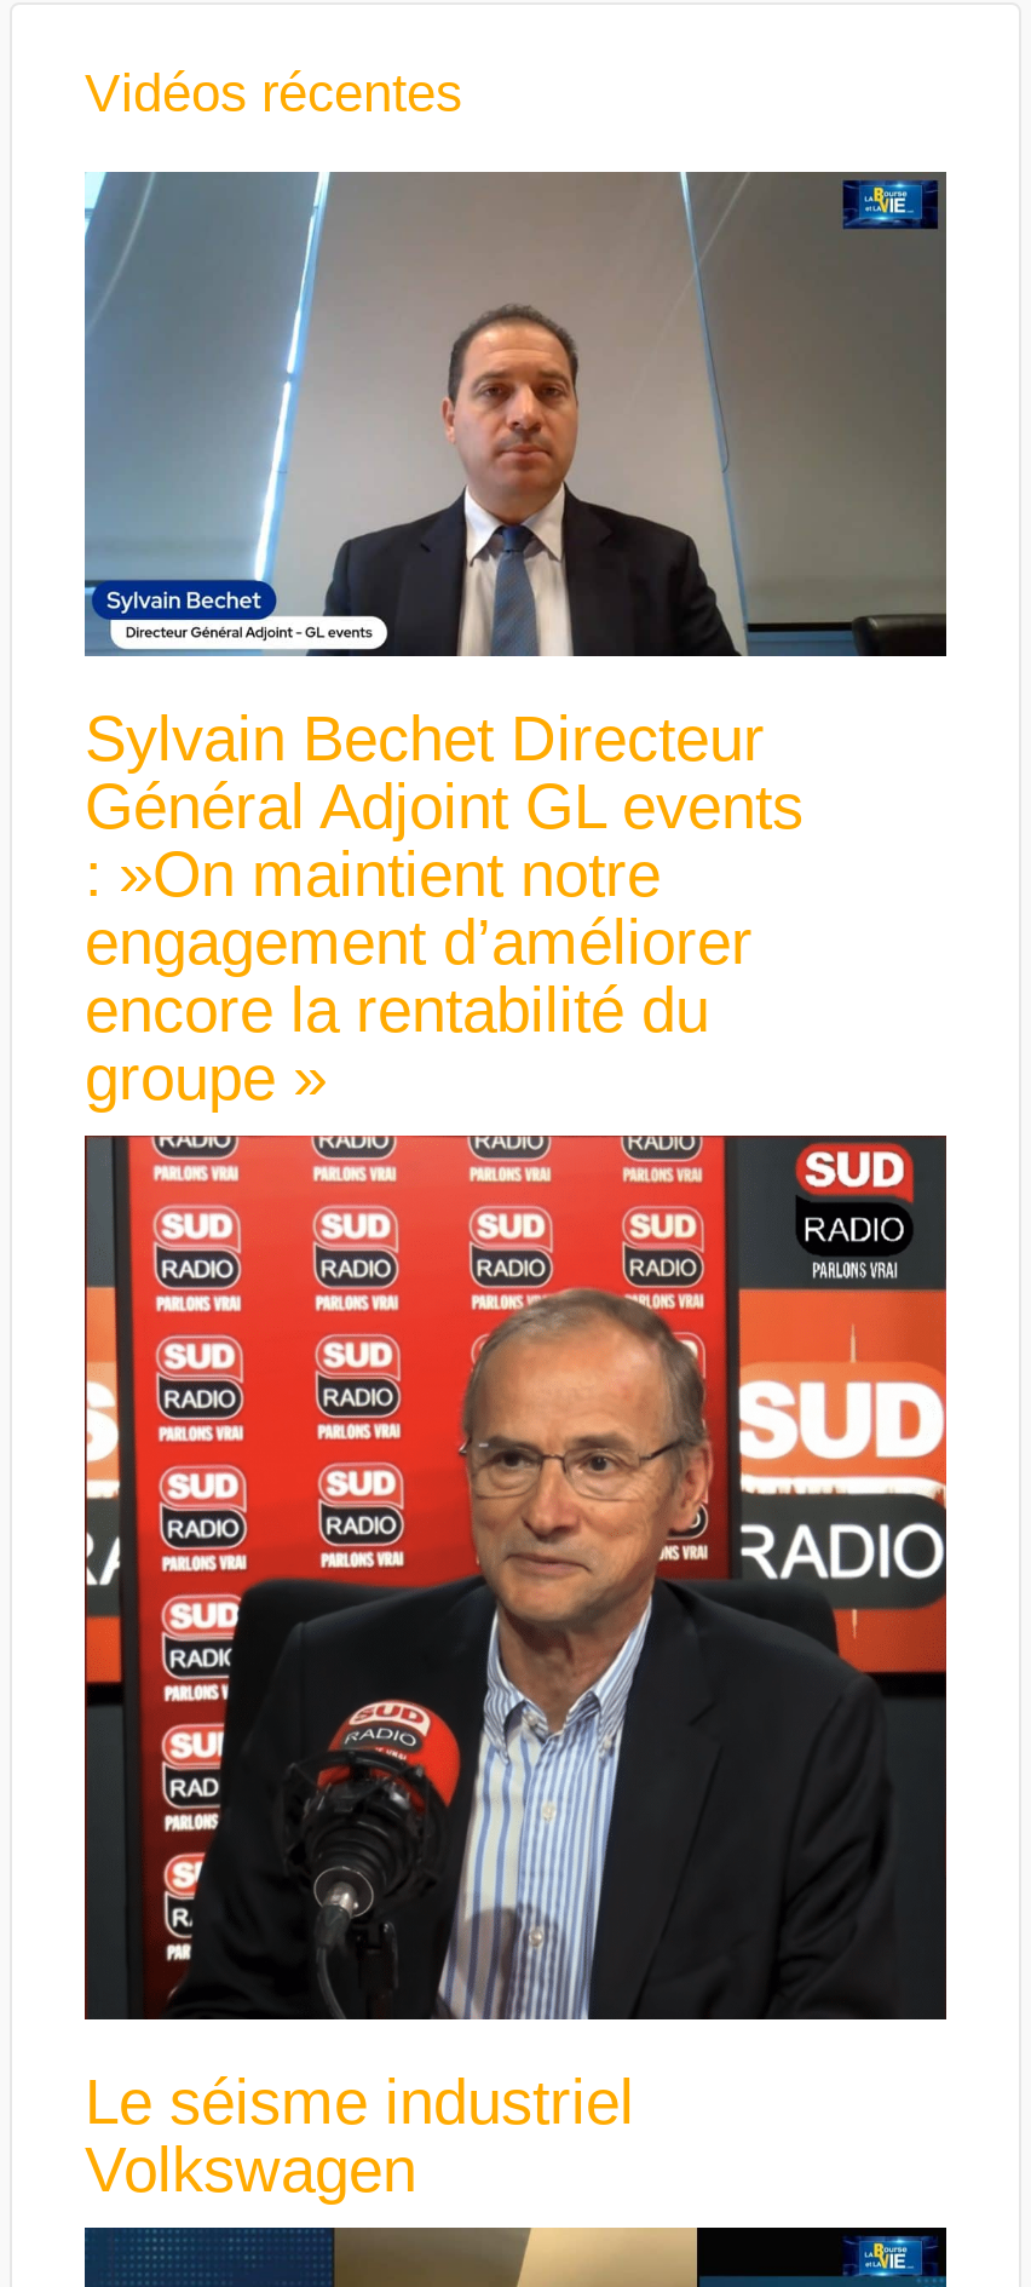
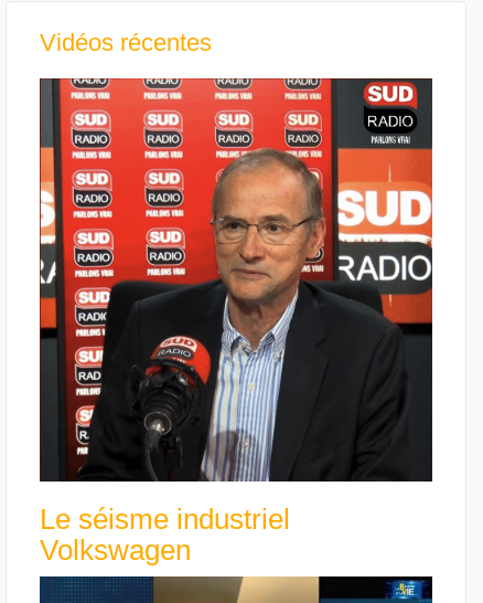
- [image]
- Sylvain Bechet Directeur
- Général Adjoint GL events
- : »On maintient notre
- engagement d’améliorer
- encore la rentabilité du
- groupe »
